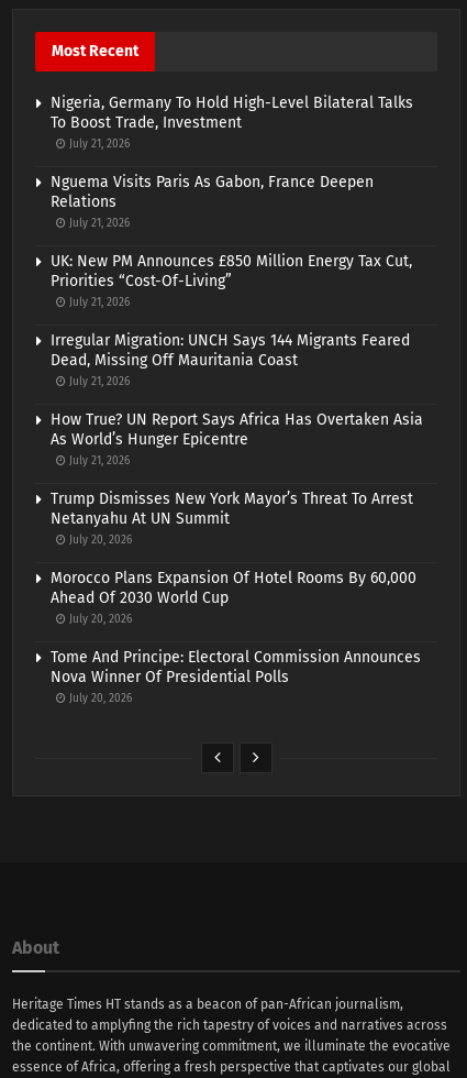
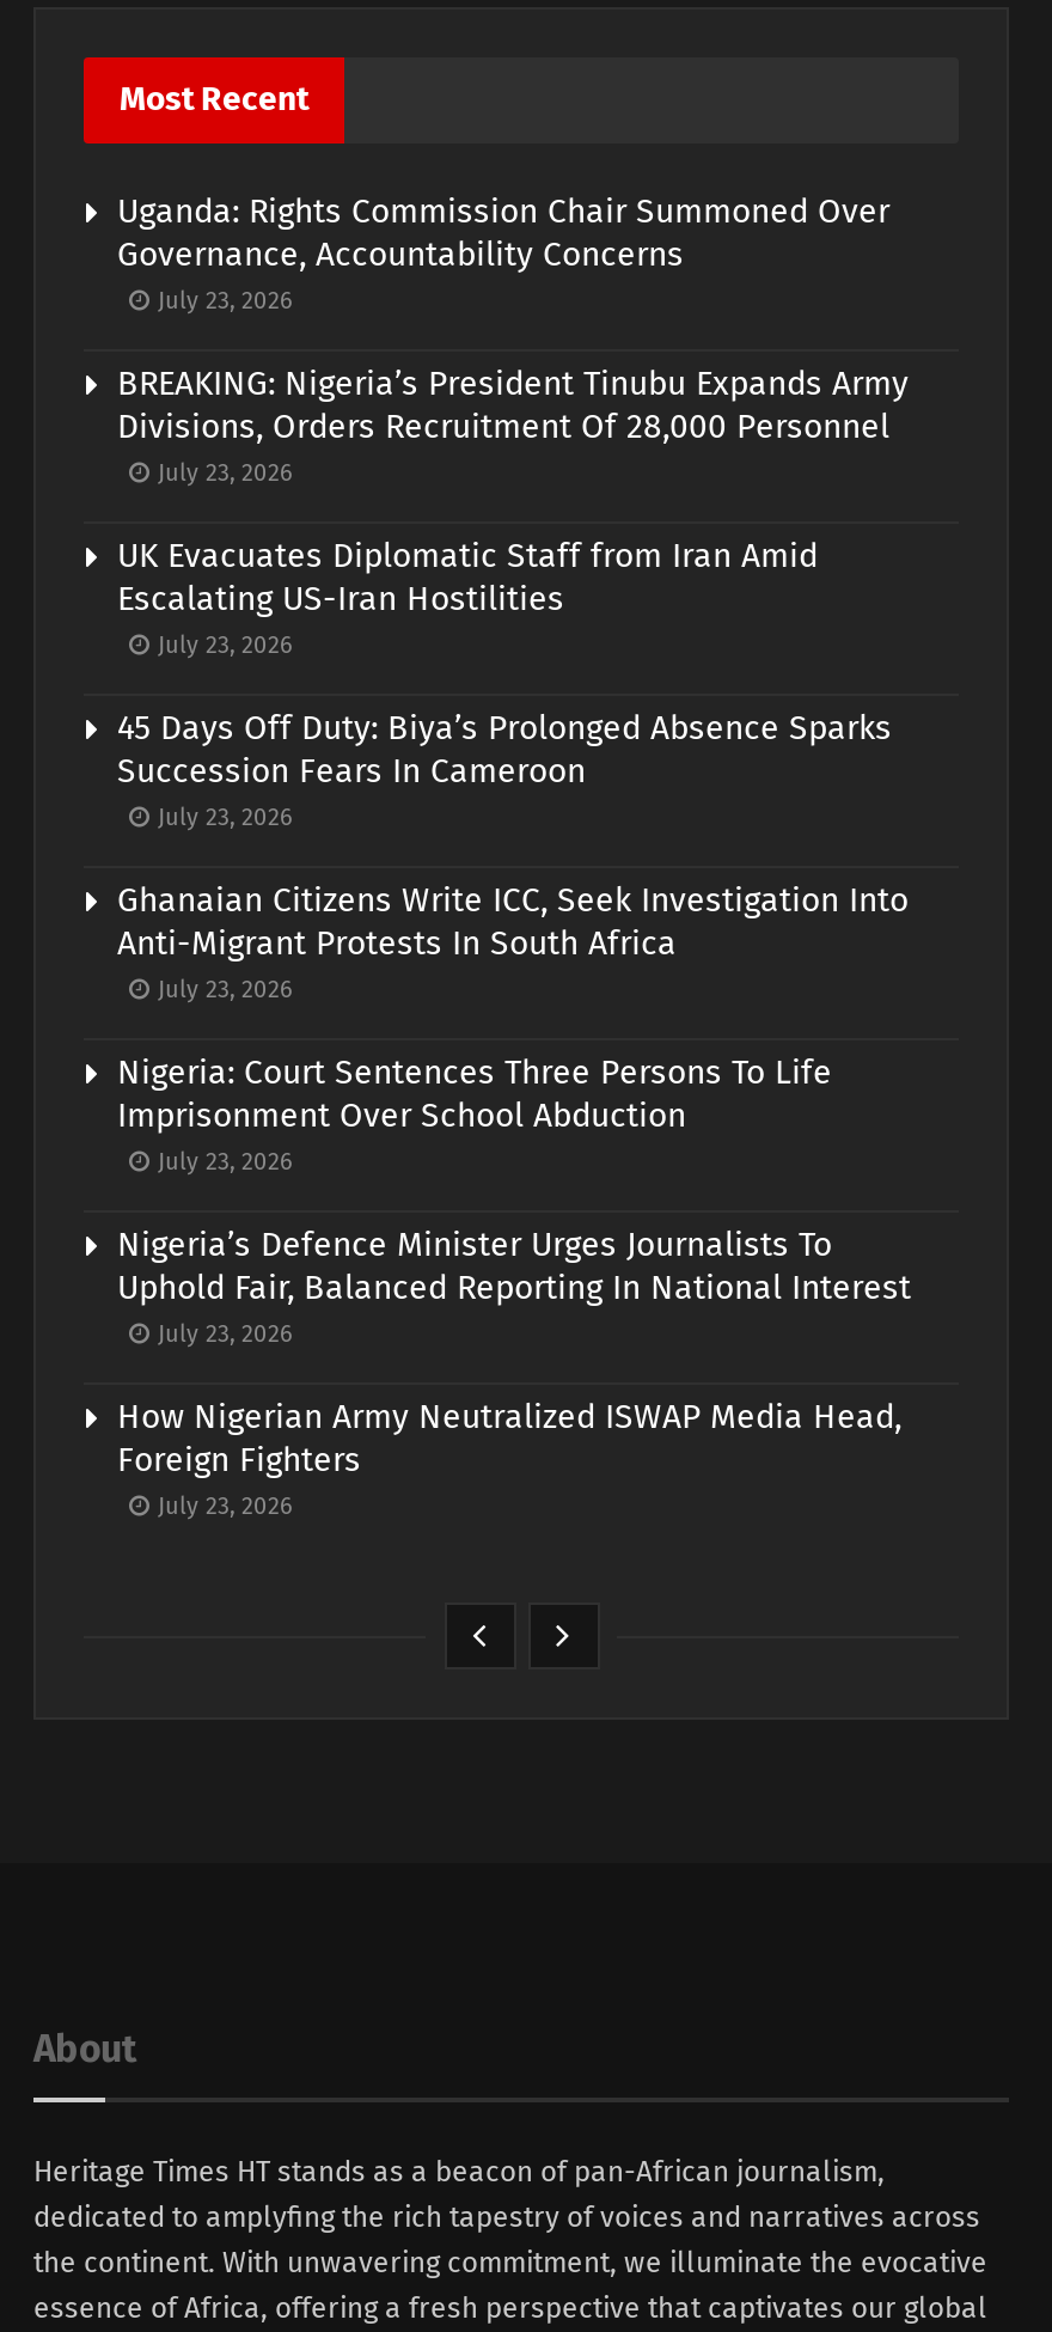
- Nigeria, Germany To Hold High-Level Bilateral Talks
- To Boost Trade, Investment
- July 21, 2026
+ Uganda: Rights Commission Chair Summoned Over
+ Governance, Accountability Concerns
+ July 23, 2026

- Nguema Visits Paris As Gabon, France Deepen
- Relations
- July 21, 2026
+ BREAKING: Nigeria’s President Tinubu Expands Army
+ Divisions, Orders Recruitment Of 28,000 Personnel
+ July 23, 2026

- UK: New PM Announces £850 Million Energy Tax Cut,
- Priorities “Cost-Of-Living”
- July 21, 2026
+ UK Evacuates Diplomatic Staff from Iran Amid
+ Escalating US-Iran Hostilities
+ July 23, 2026

- Irregular Migration: UNCH Says 144 Migrants Feared
- Dead, Missing Off Mauritania Coast
- July 21, 2026
+ 45 Days Off Duty: Biya’s Prolonged Absence Sparks
+ Succession Fears In Cameroon
+ July 23, 2026

- How True? UN Report Says Africa Has Overtaken Asia
- As World’s Hunger Epicentre
- July 21, 2026
+ Ghanaian Citizens Write ICC, Seek Investigation Into
+ Anti-Migrant Protests In South Africa
+ July 23, 2026

- Trump Dismisses New York Mayor’s Threat To Arrest
- Netanyahu At UN Summit
- July 20, 2026
+ Nigeria: Court Sentences Three Persons To Life
+ Imprisonment Over School Abduction
+ July 23, 2026

- Morocco Plans Expansion Of Hotel Rooms By 60,000
- Ahead Of 2030 World Cup
- July 20, 2026
+ Nigeria’s Defence Minister Urges Journalists To
+ Uphold Fair, Balanced Reporting In National Interest
+ July 23, 2026

- Tome And Principe: Electoral Commission Announces
- Nova Winner Of Presidential Polls
- July 20, 2026
+ How Nigerian Army Neutralized ISWAP Media Head,
+ Foreign Fighters
+ July 23, 2026
